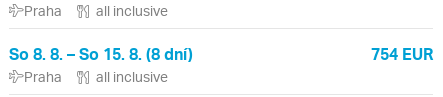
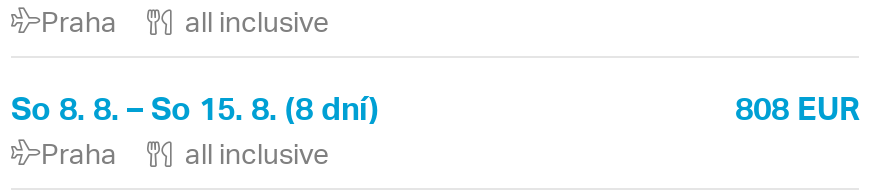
- 754 EUR
+ 808 EUR
